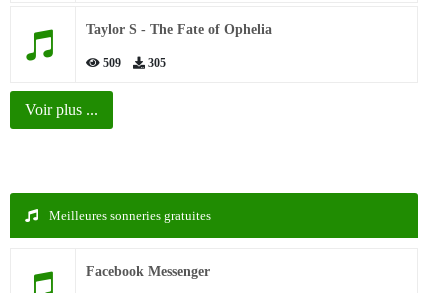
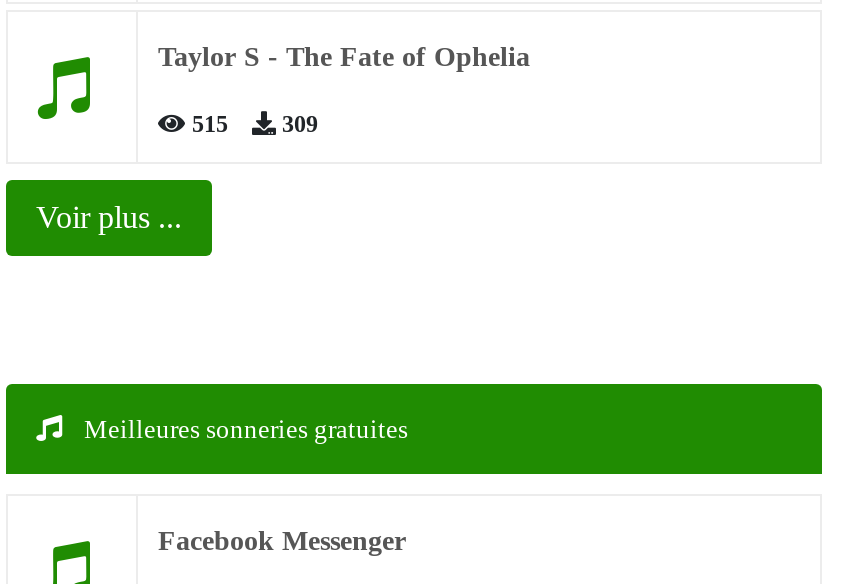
- 509
+ 515

- 305
+ 309
